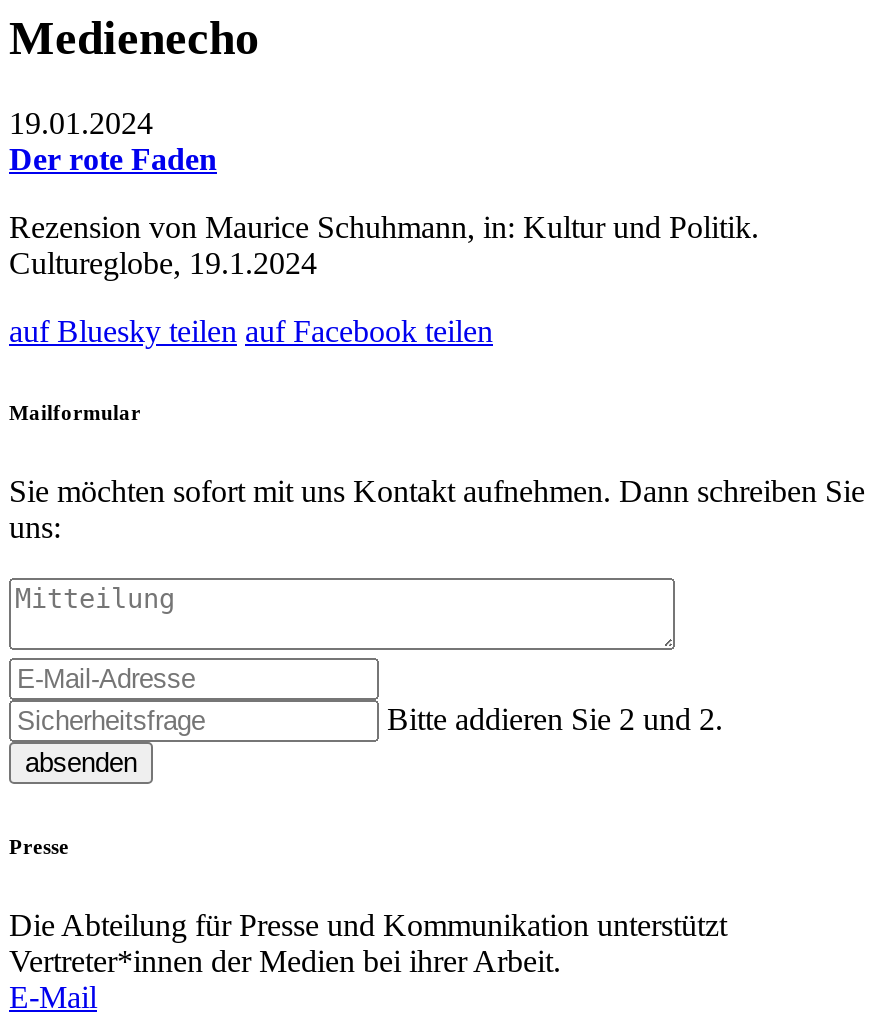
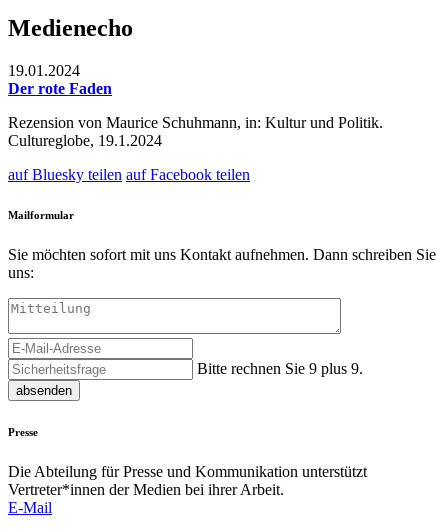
- Bitte addieren Sie 2 und 2.
+ Bitte rechnen Sie 9 plus 9.
